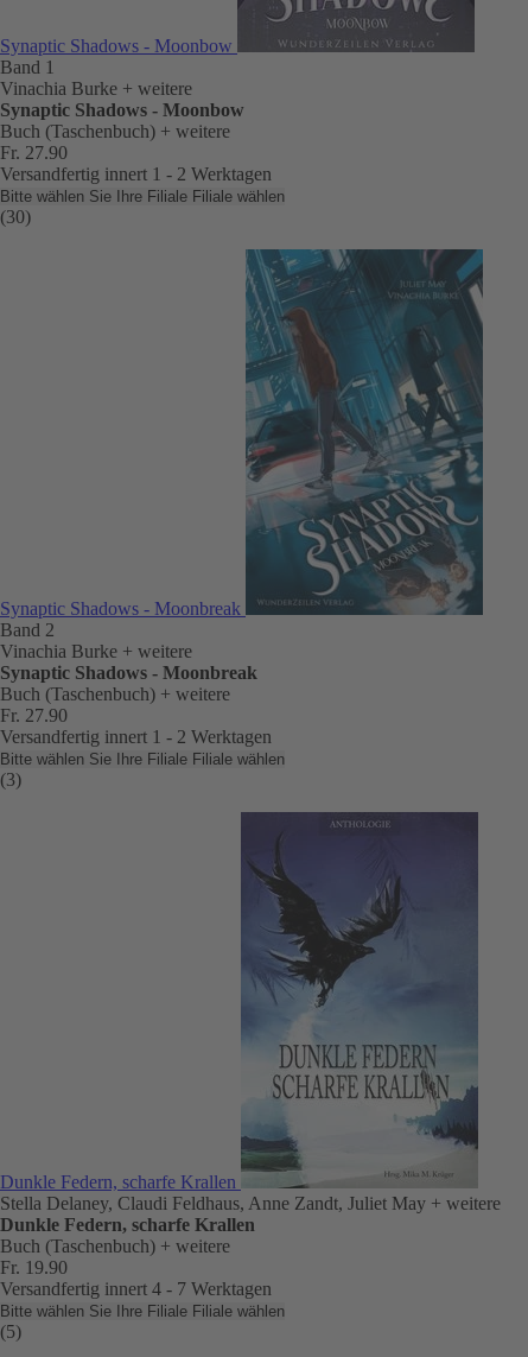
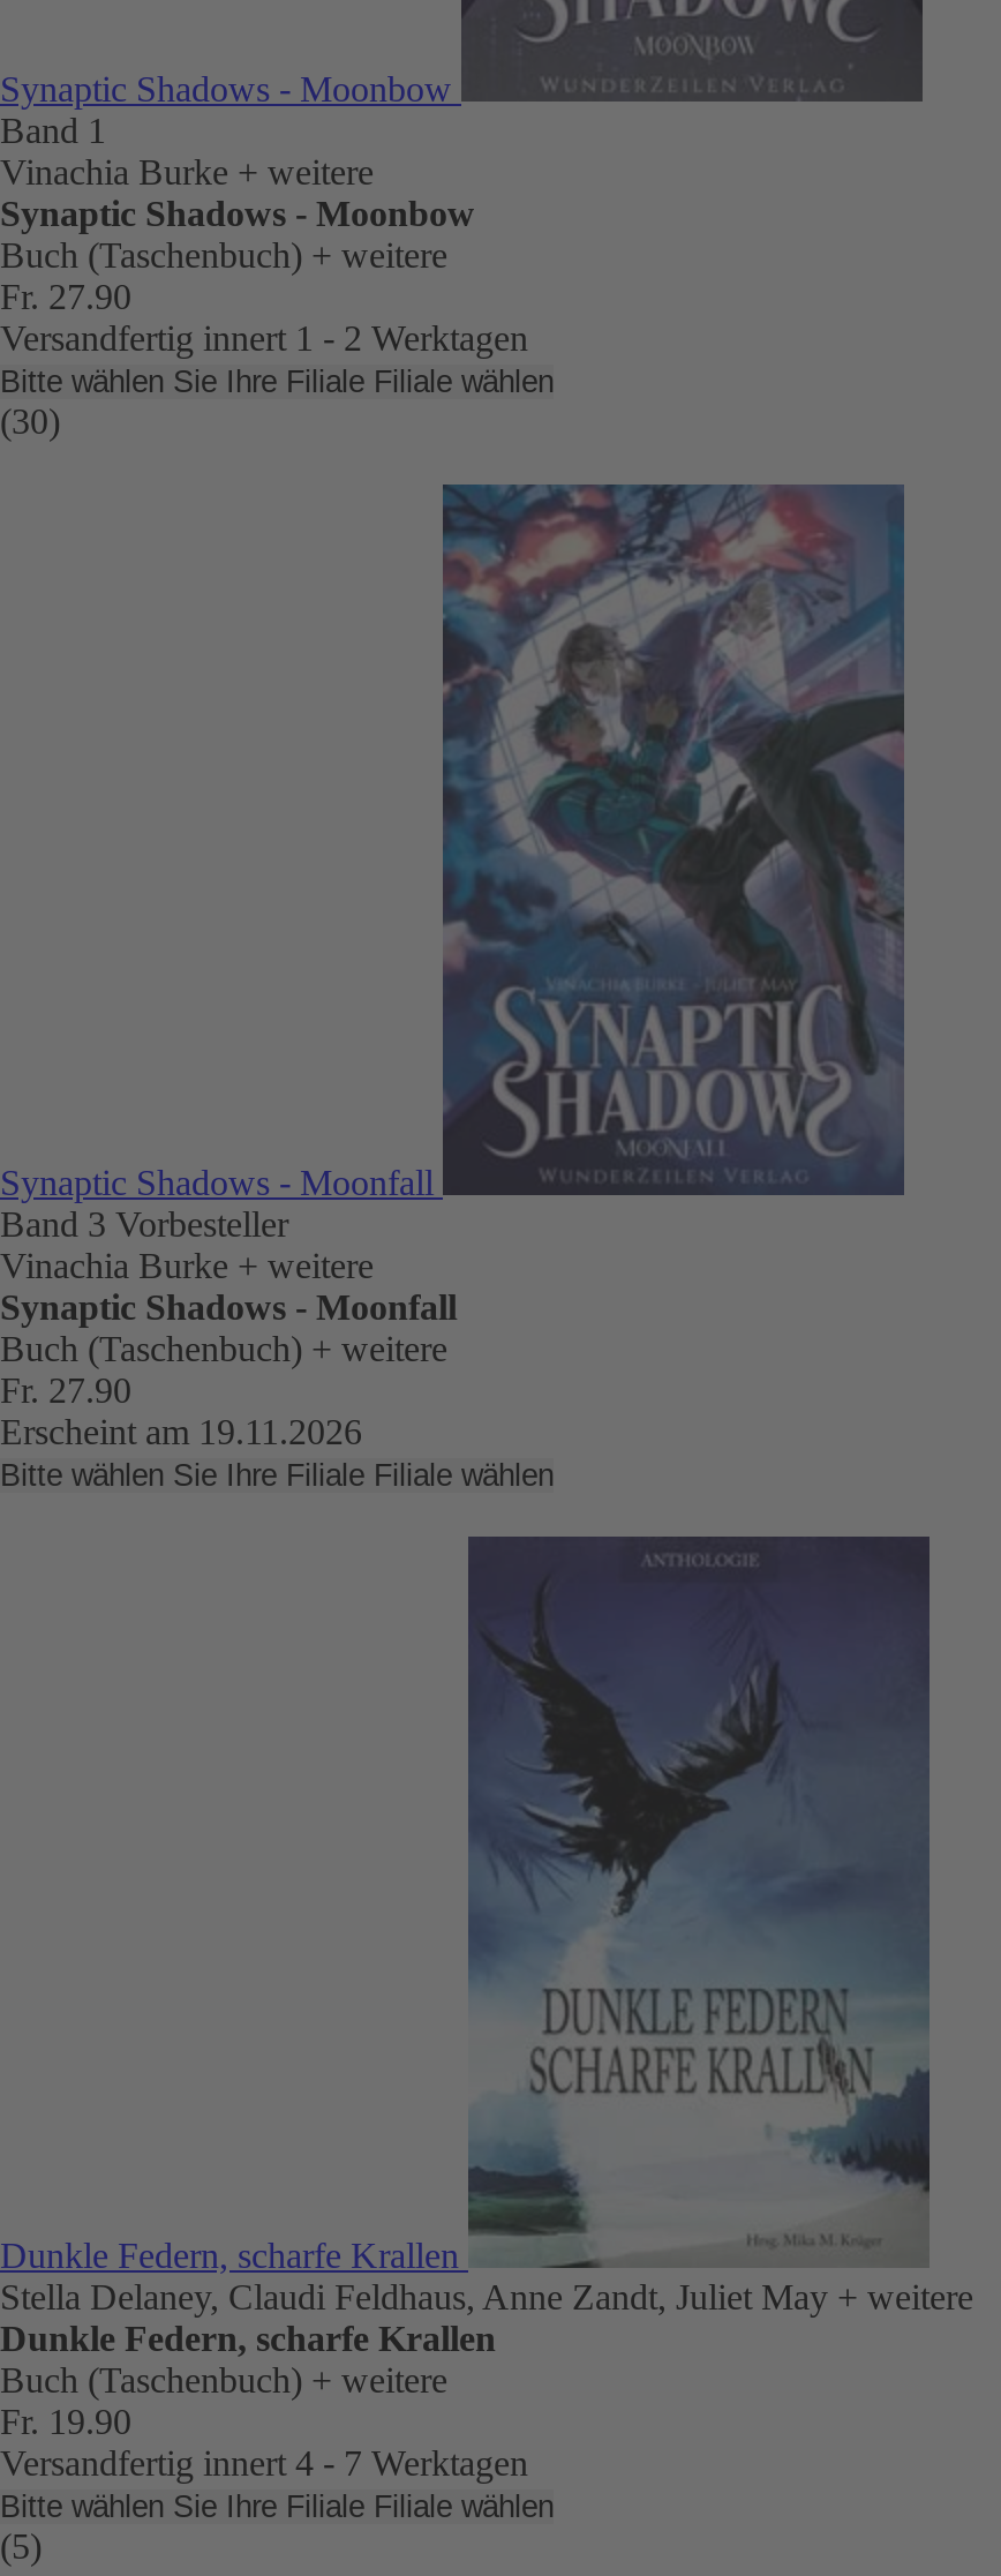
- [image]
- Synaptic Shadows - Moonbreak
- Band 2
+ [image]
+ Synaptic Shadows - Moonfall
+ Band 3 Vorbesteller

- Synaptic Shadows - Moonbreak
+ Synaptic Shadows - Moonfall

- Versandfertig innert 1 - 2 Werktagen
+ Erscheint am 19.11.2026

- (3)
